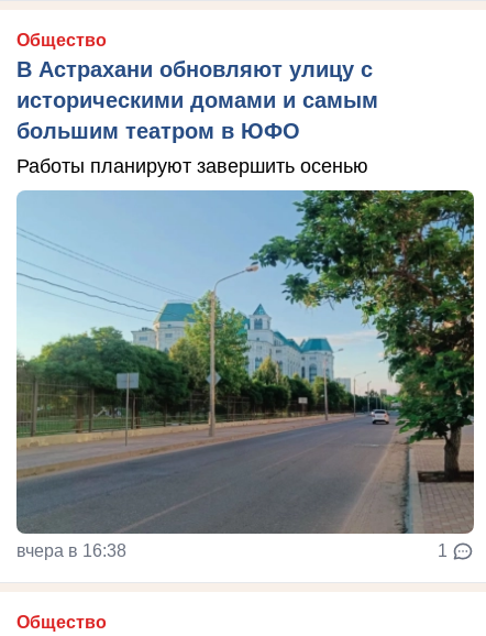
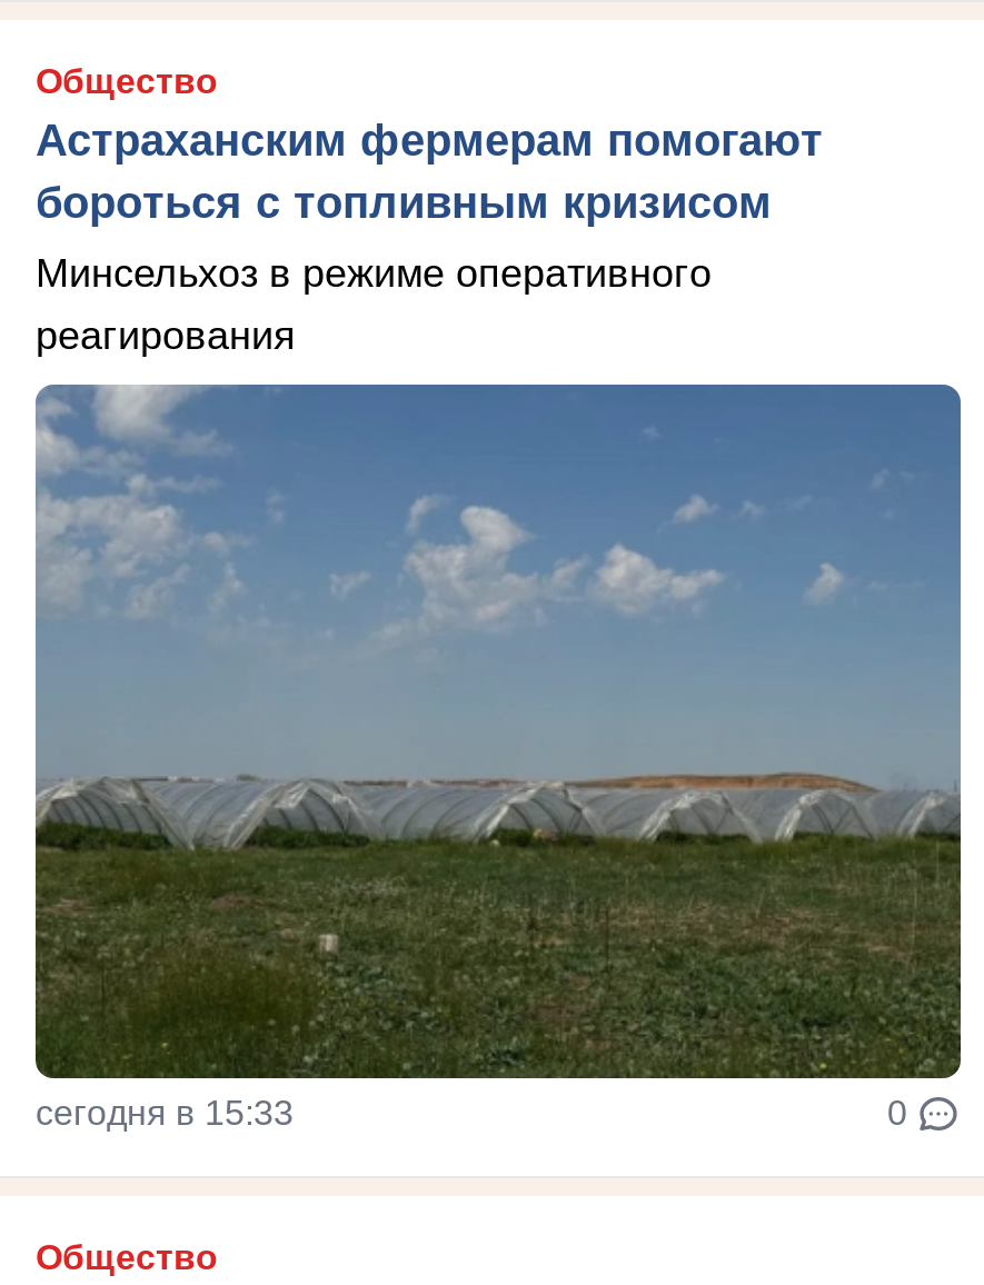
- В Астрахани обновляют улицу с
- историческими домами и самым
- большим театром в ЮФО
+ Астраханским фермерам помогают
+ бороться с топливным кризисом

- Работы планируют завершить осенью
+ Минсельхоз в режиме оперативного
+ реагирования

- [image]
- вчера в 16:38
- 1
+ [image]
+ сегодня в 15:33
+ 0
